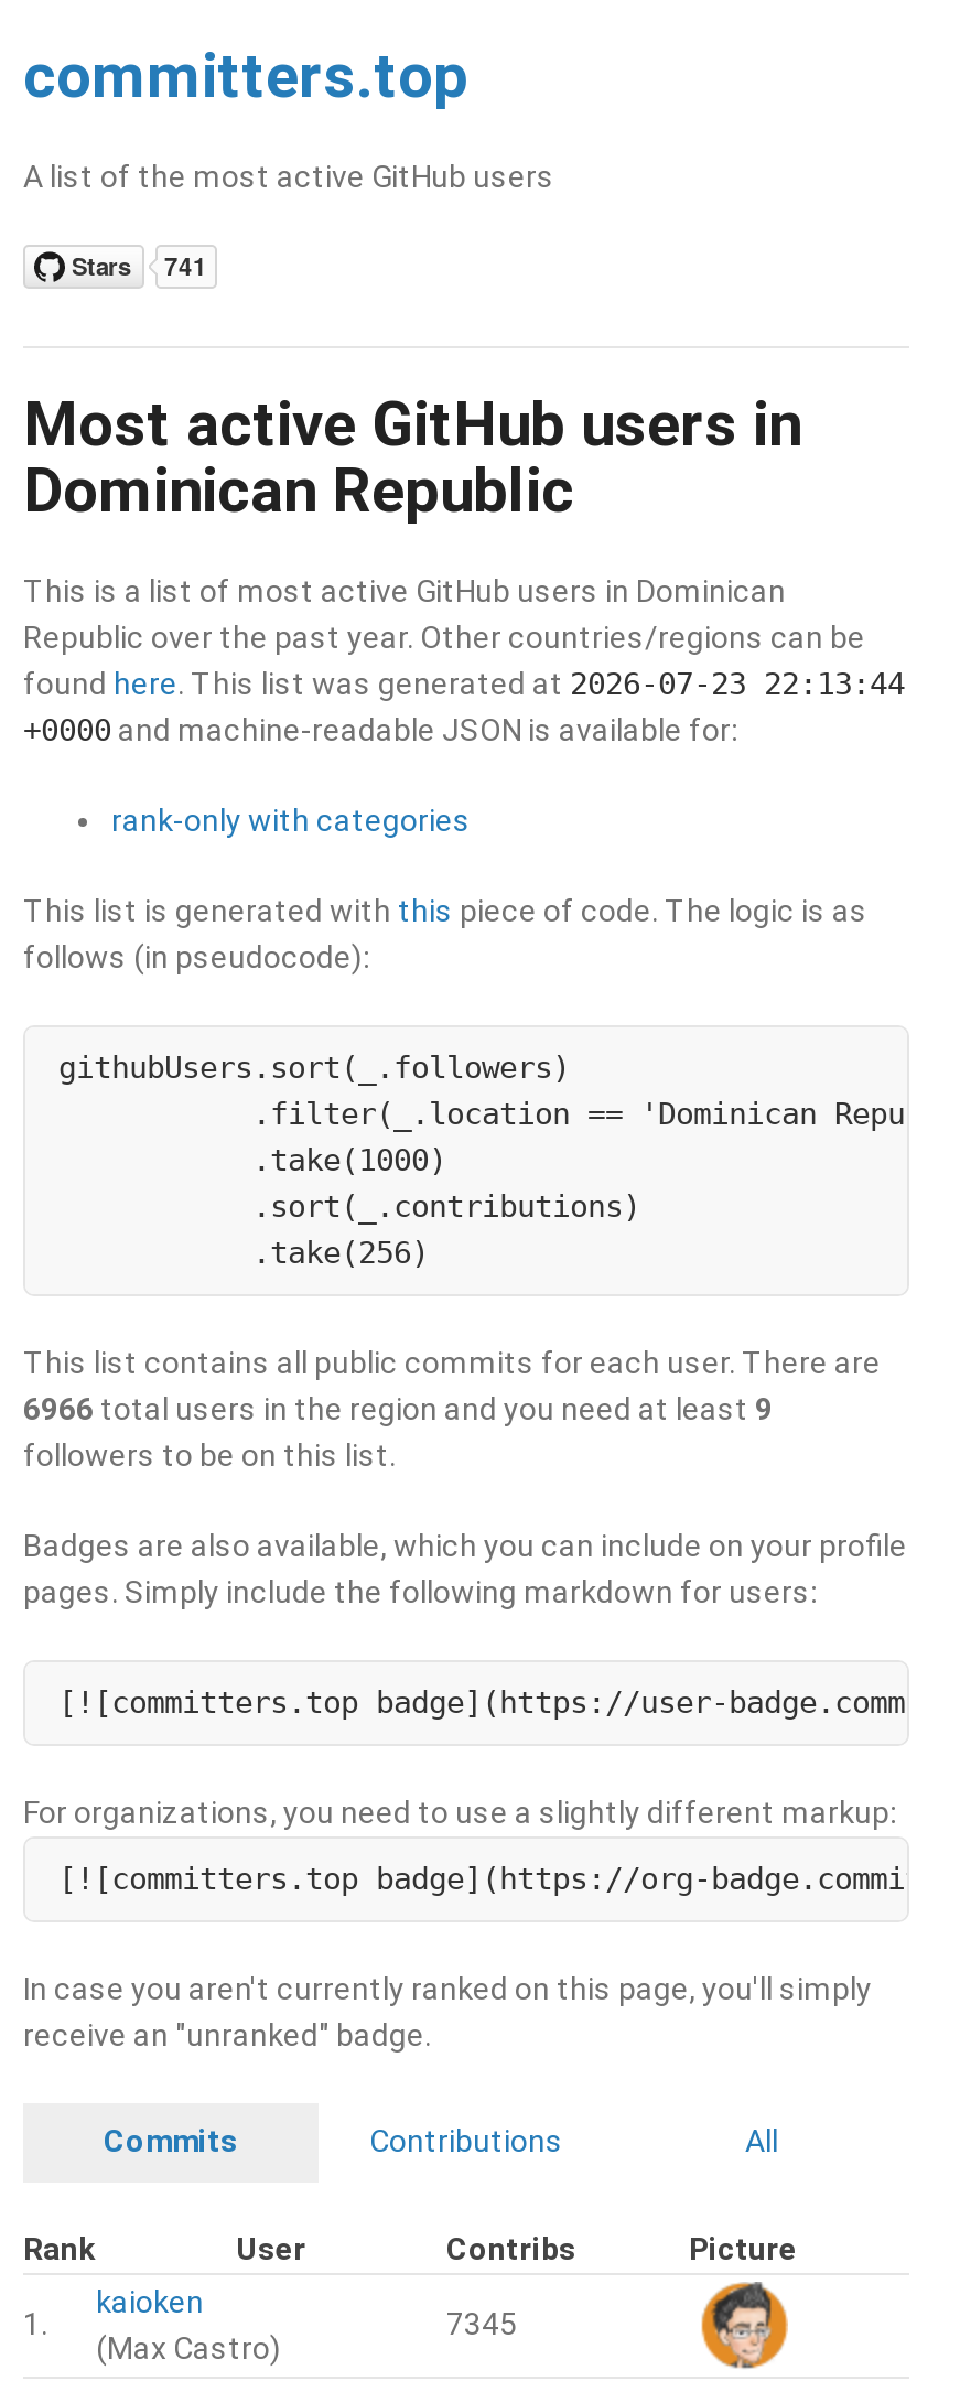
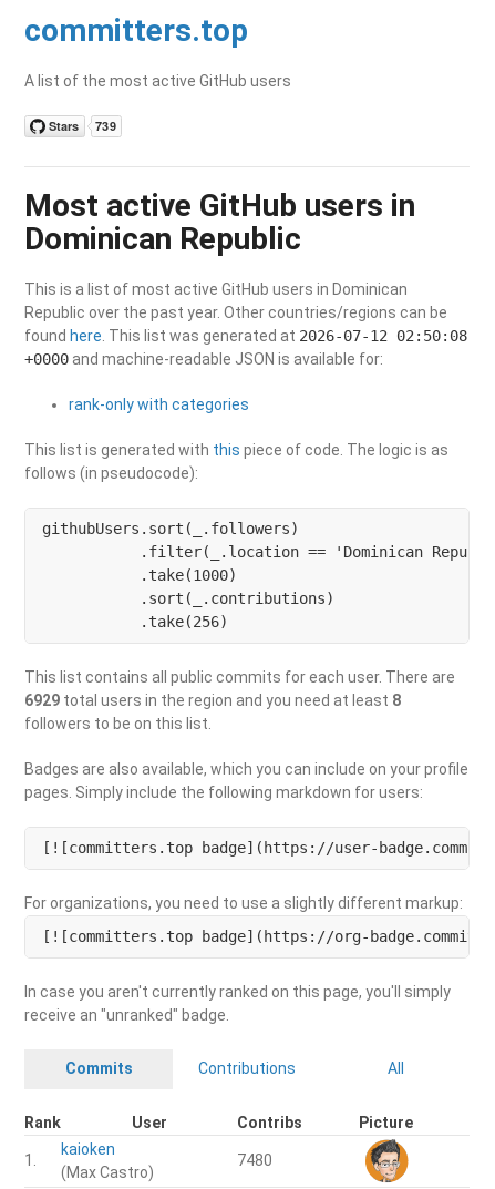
- found here. This list was generated at 2026-07-23 22:13:44
+ found here. This list was generated at 2026-07-12 02:50:08

- 6966 total users in the region and you need at least 9
+ 6929 total users in the region and you need at least 8

- 7345
+ 7480
